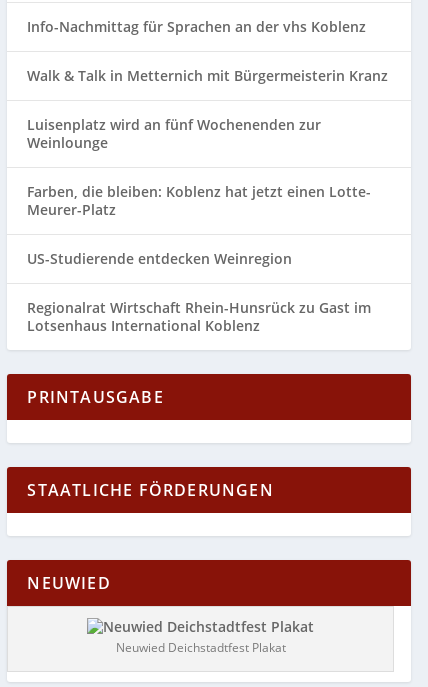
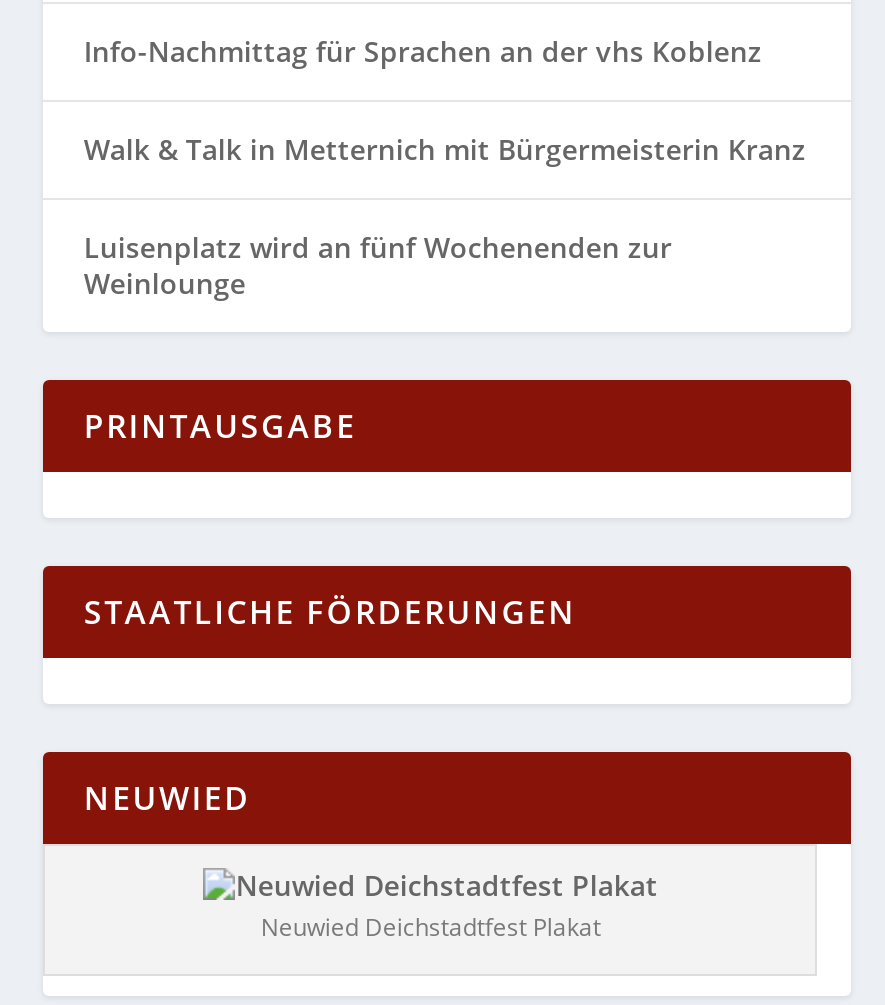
- Farben, die bleiben: Koblenz hat jetzt einen Lotte-
- Meurer-Platz
- US-Studierende entdecken Weinregion
- Regionalrat Wirtschaft Rhein-Hunsrück zu Gast im
- Lotsenhaus International Koblenz
